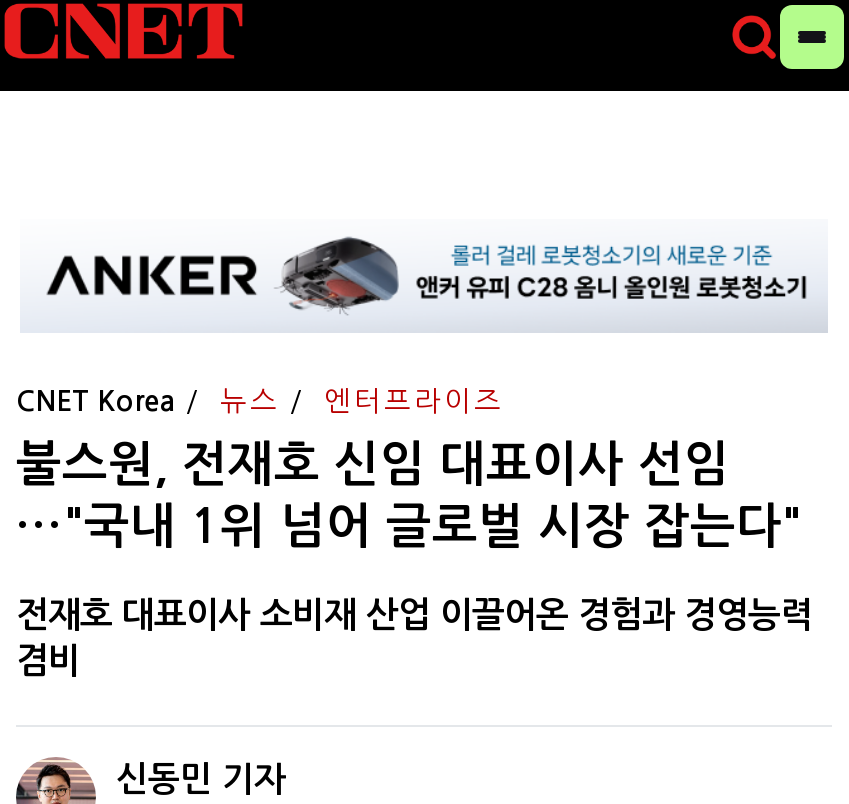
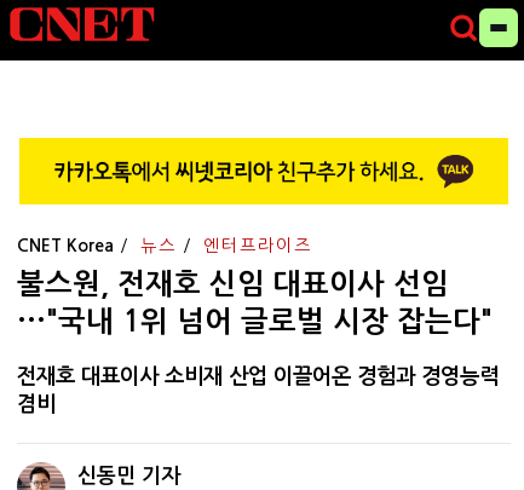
- [image]
+ [image]
